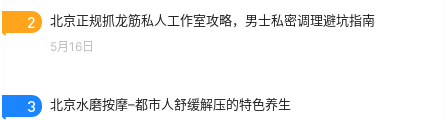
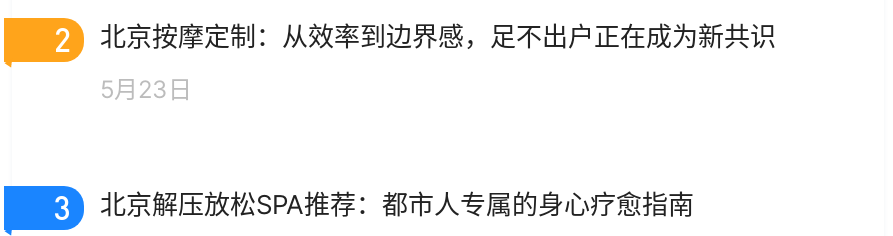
- 北京正规抓龙筋私人工作室攻略，男士私密调理避坑指南
+ 北京按摩定制：从效率到边界感，足不出户正在成为新共识

- 5月16日
+ 5月23日

- 北京水磨按摩–都市人舒缓解压的特色养生
+ 北京解压放松SPA推荐：都市人专属的身心疗愈指南
